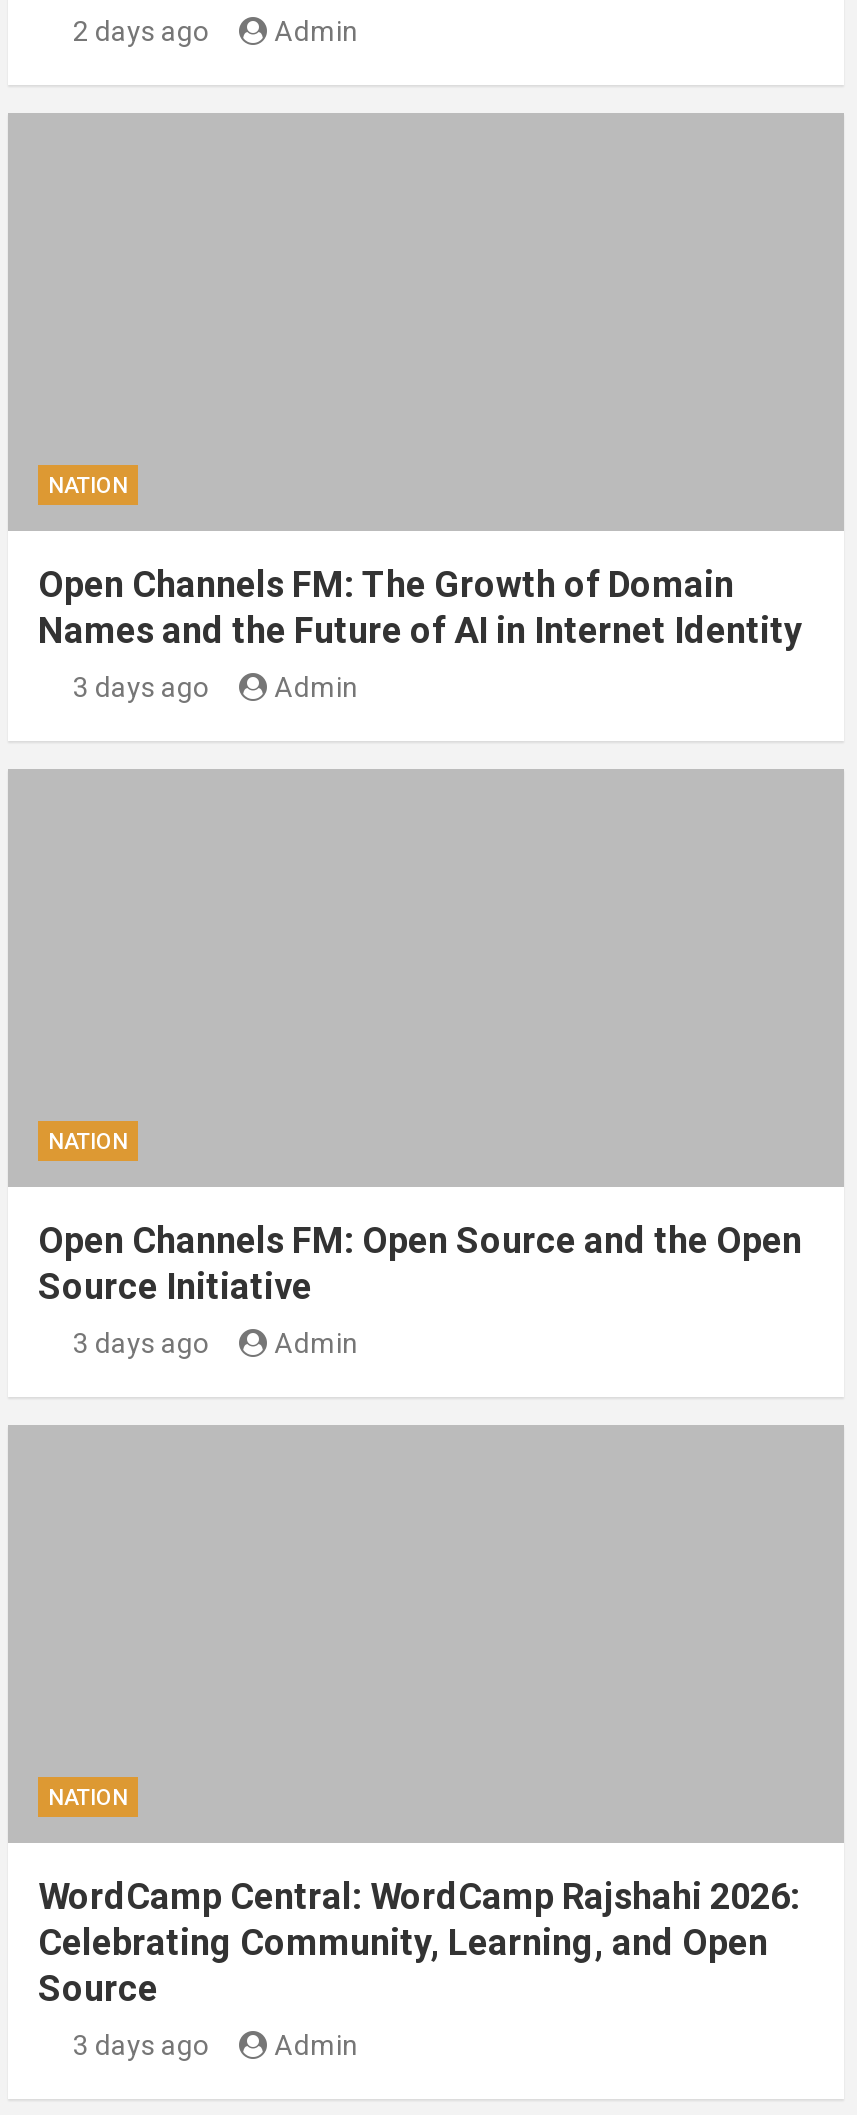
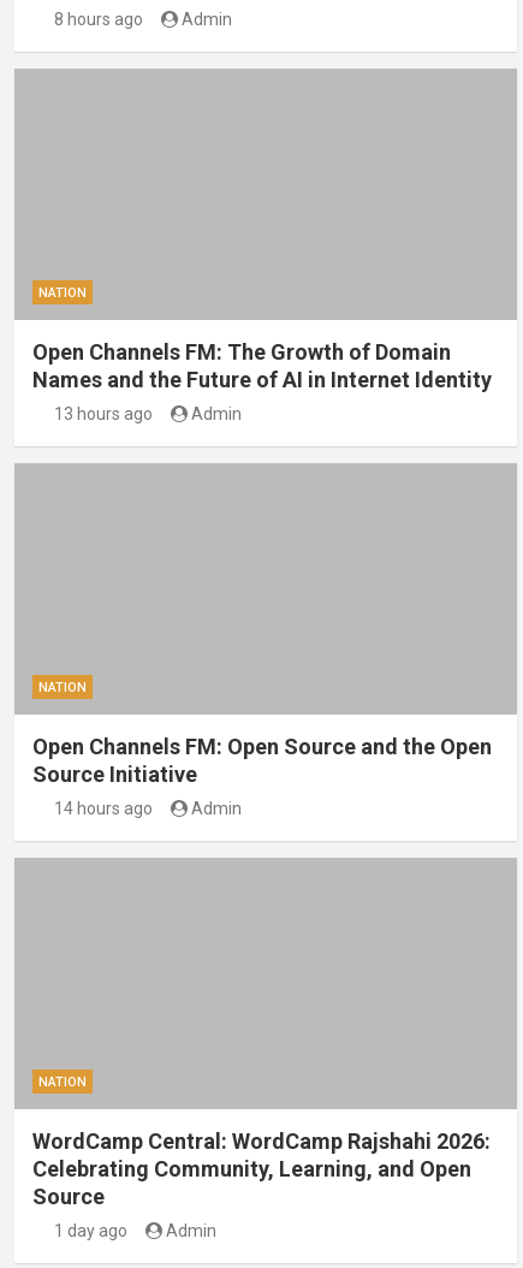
- 2 days ago
+ 8 hours ago

- 3 days ago
+ 13 hours ago

- 3 days ago
+ 14 hours ago

- 3 days ago
+ 1 day ago
